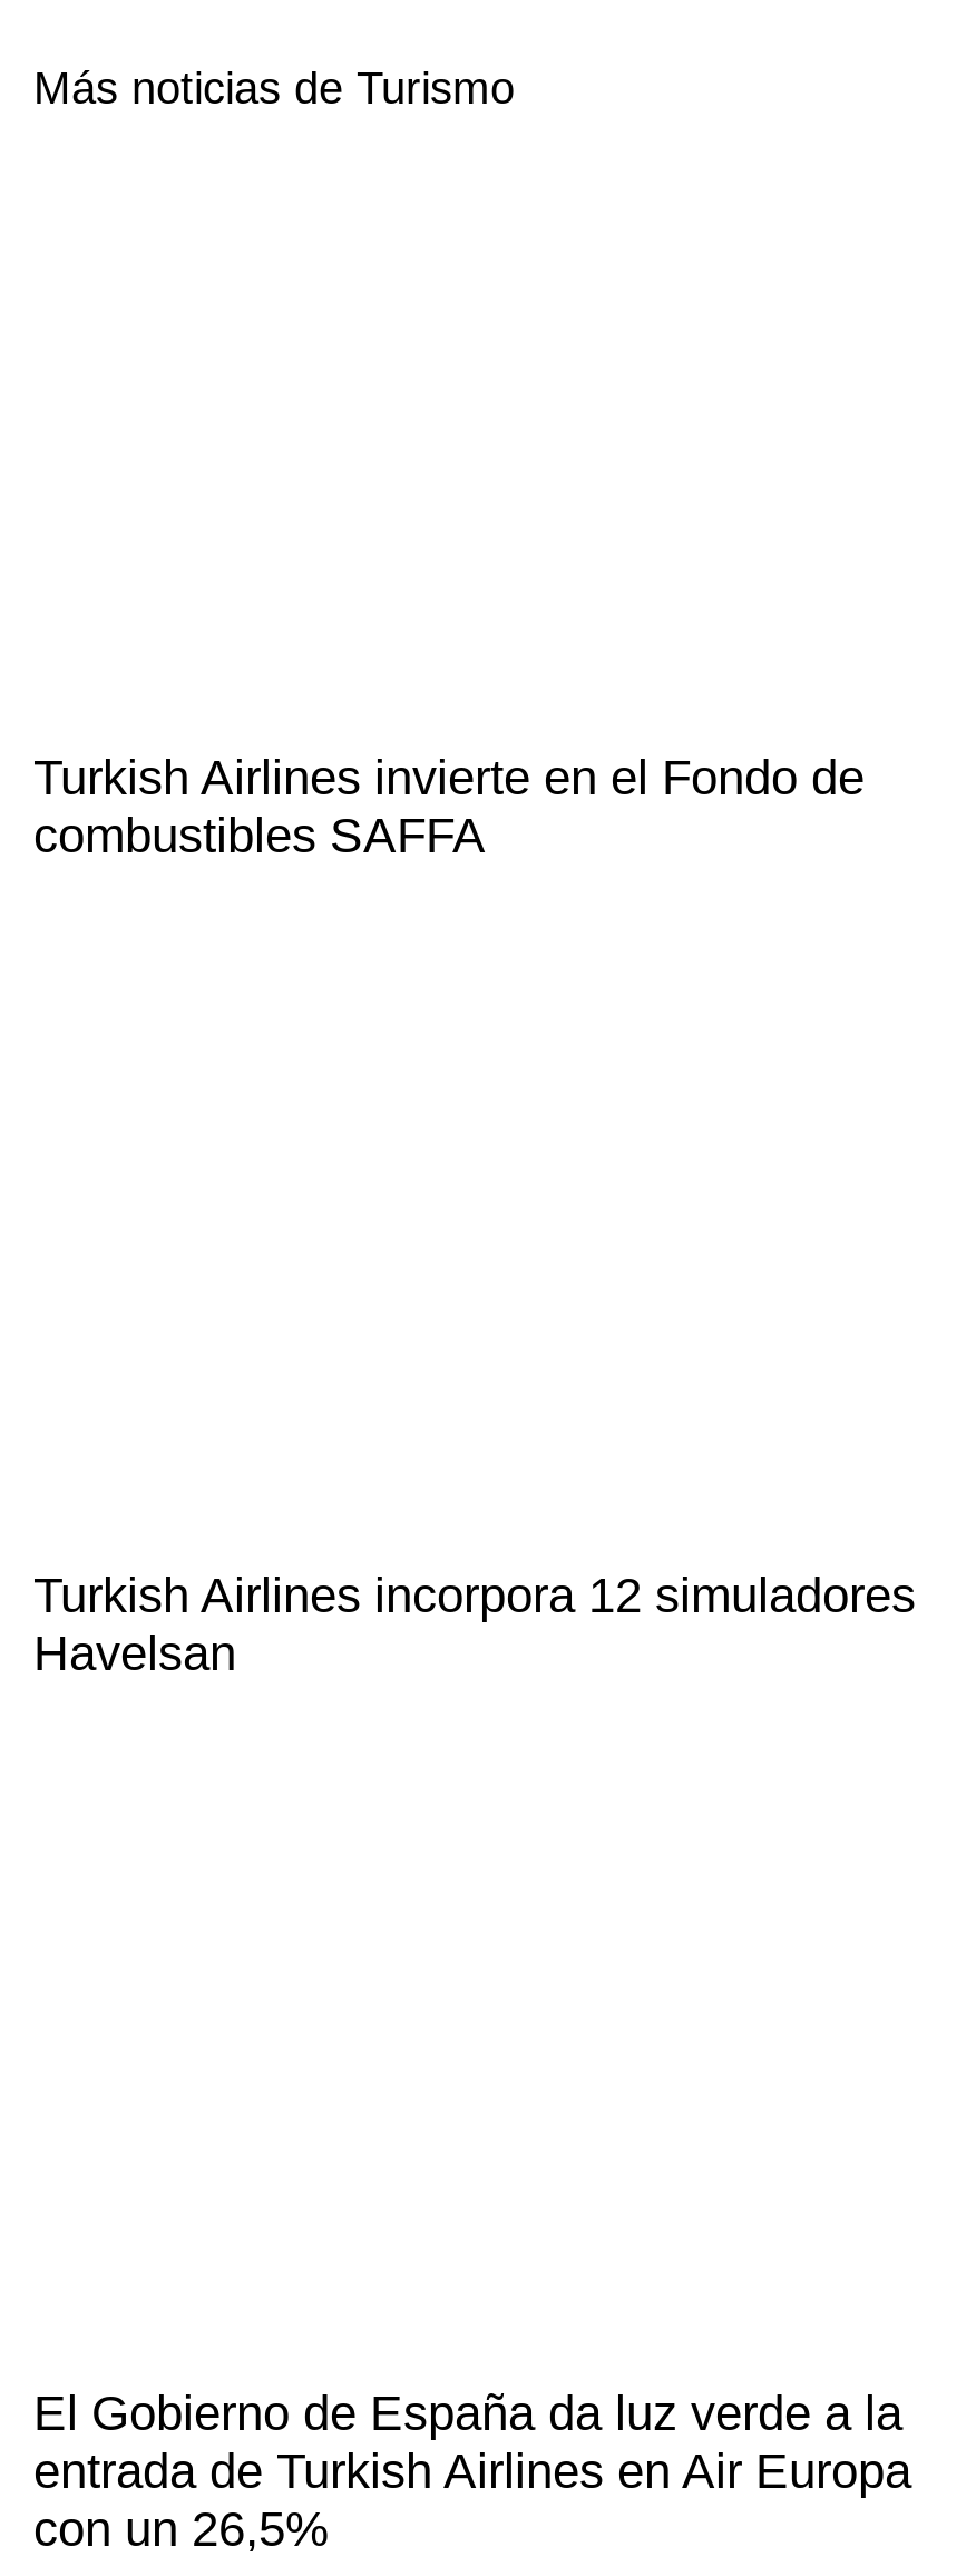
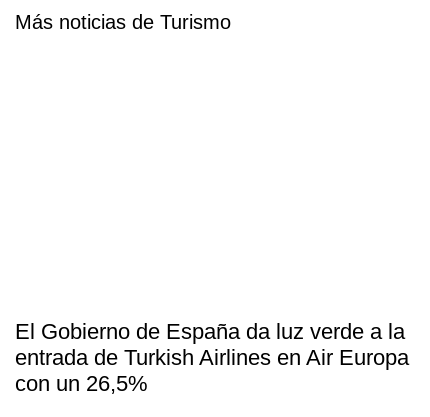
- Turkish Airlines invierte en el Fondo de
- combustibles SAFFA

- Turkish Airlines incorpora 12 simuladores
- Havelsan
